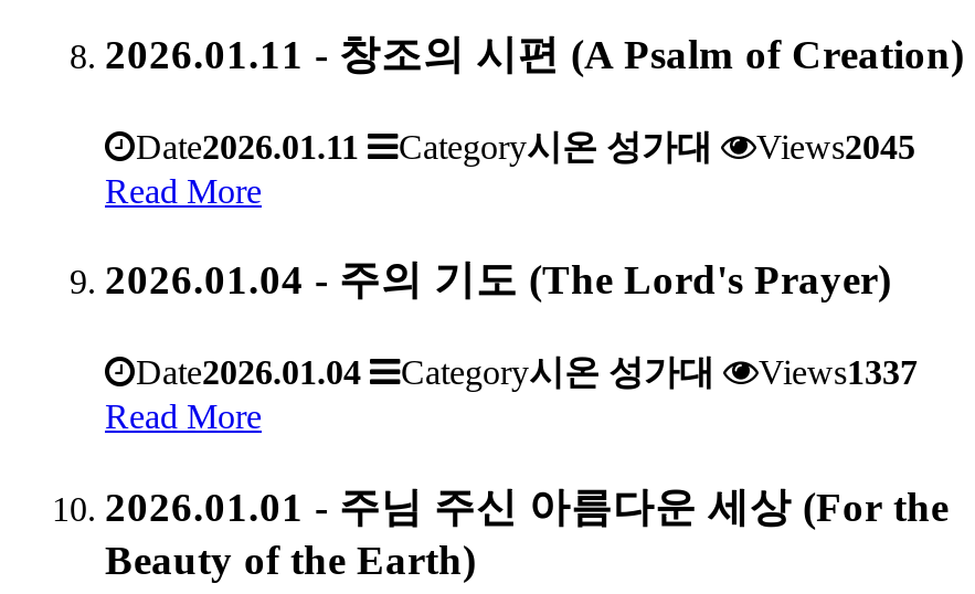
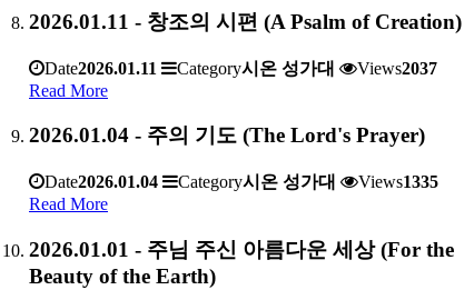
- Date2026.01.11 Category시온 성가대 Views2045
+ Date2026.01.11 Category시온 성가대 Views2037

- Date2026.01.04 Category시온 성가대 Views1337
+ Date2026.01.04 Category시온 성가대 Views1335
